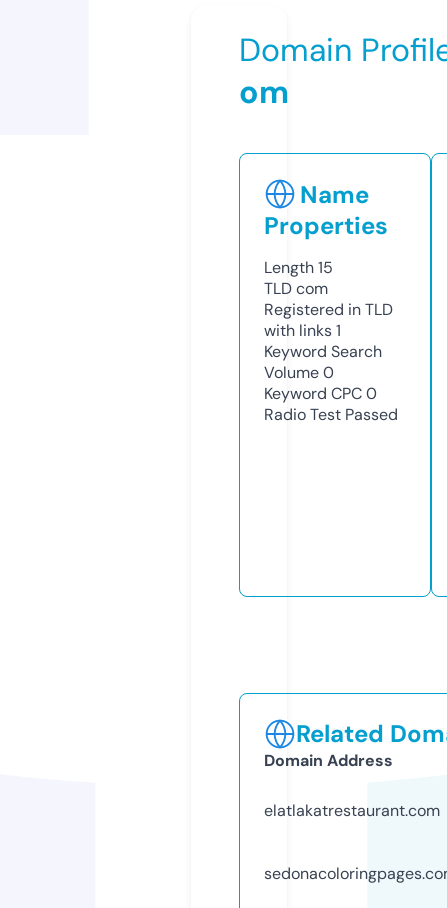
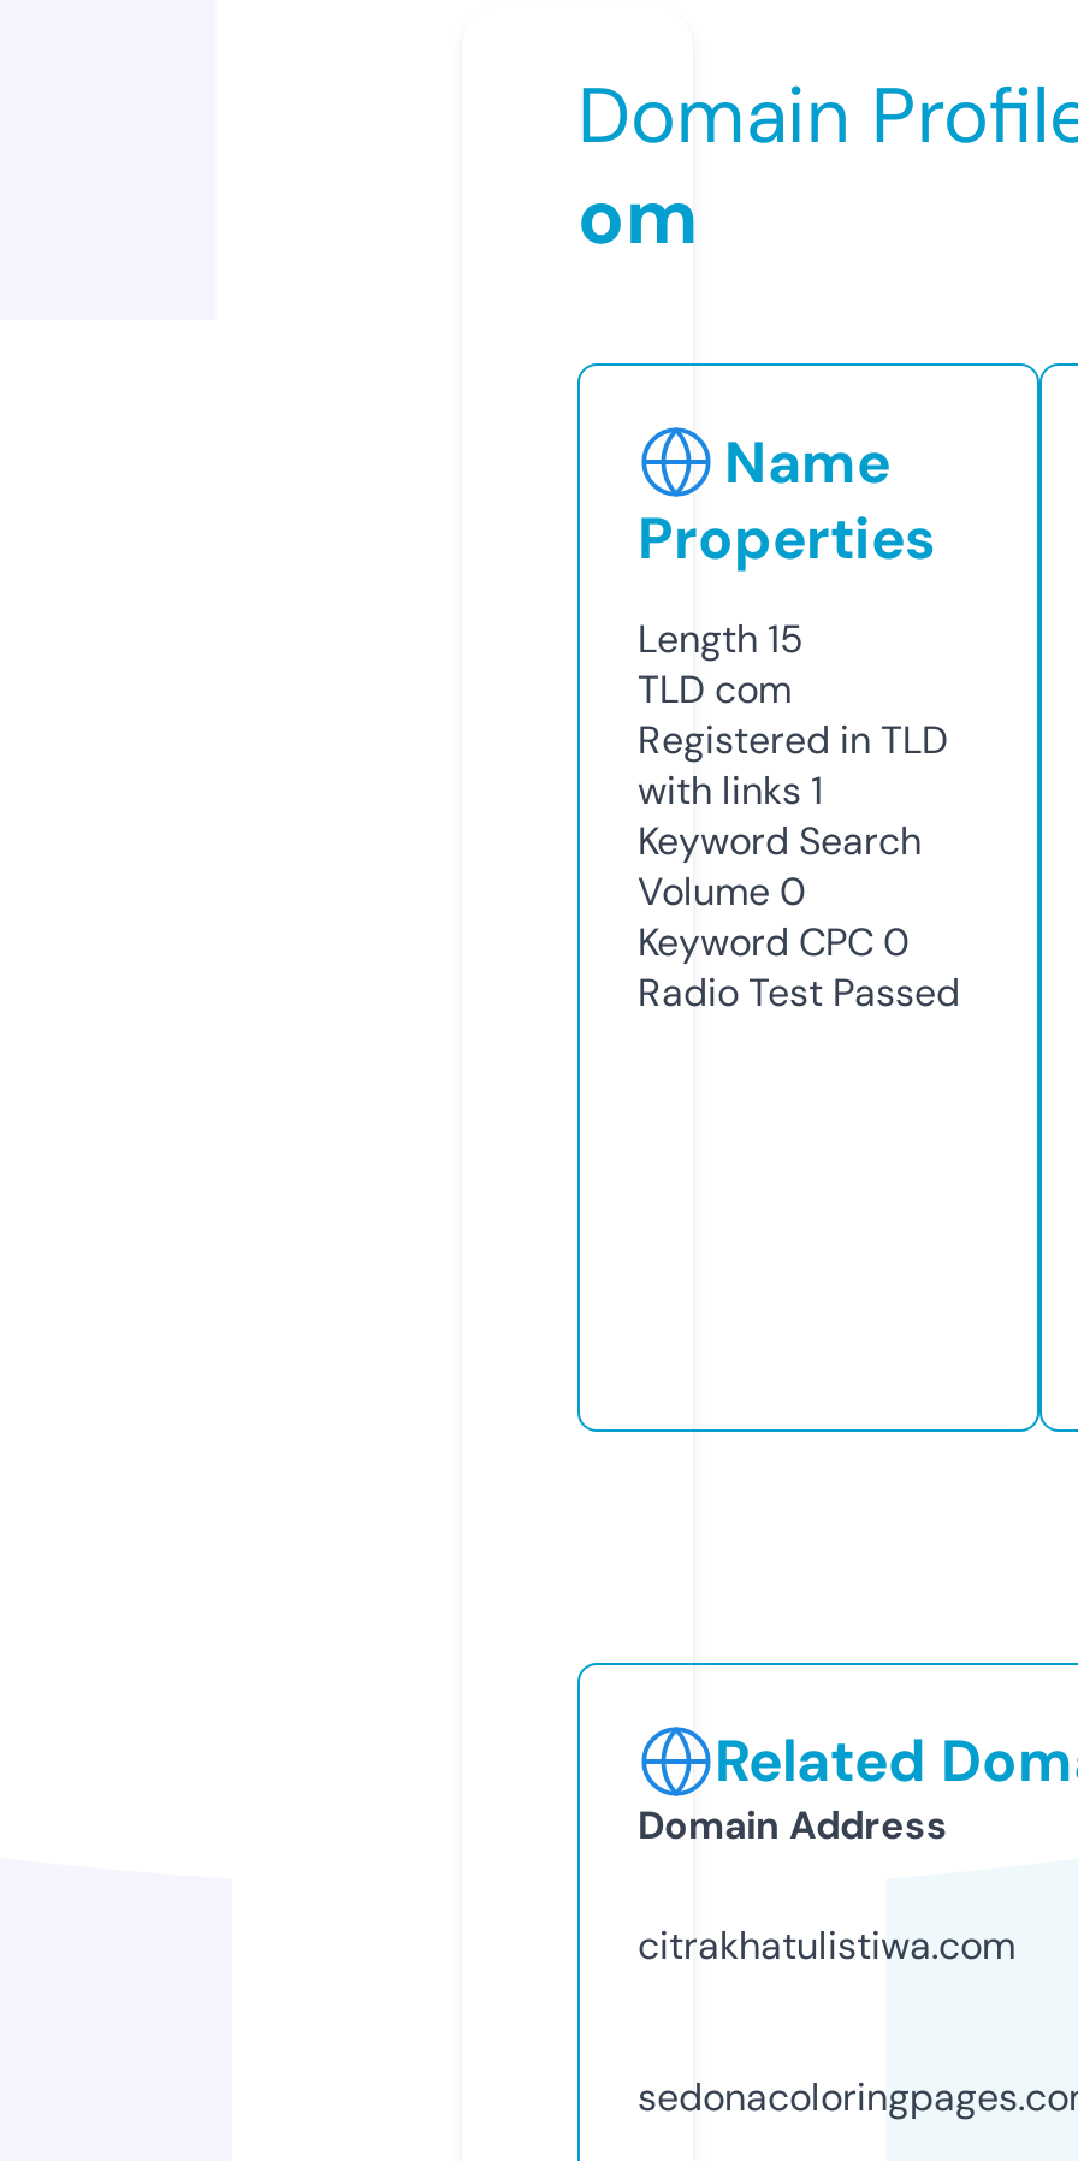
- elatlakatrestaurant.com
+ citrakhatulistiwa.com
